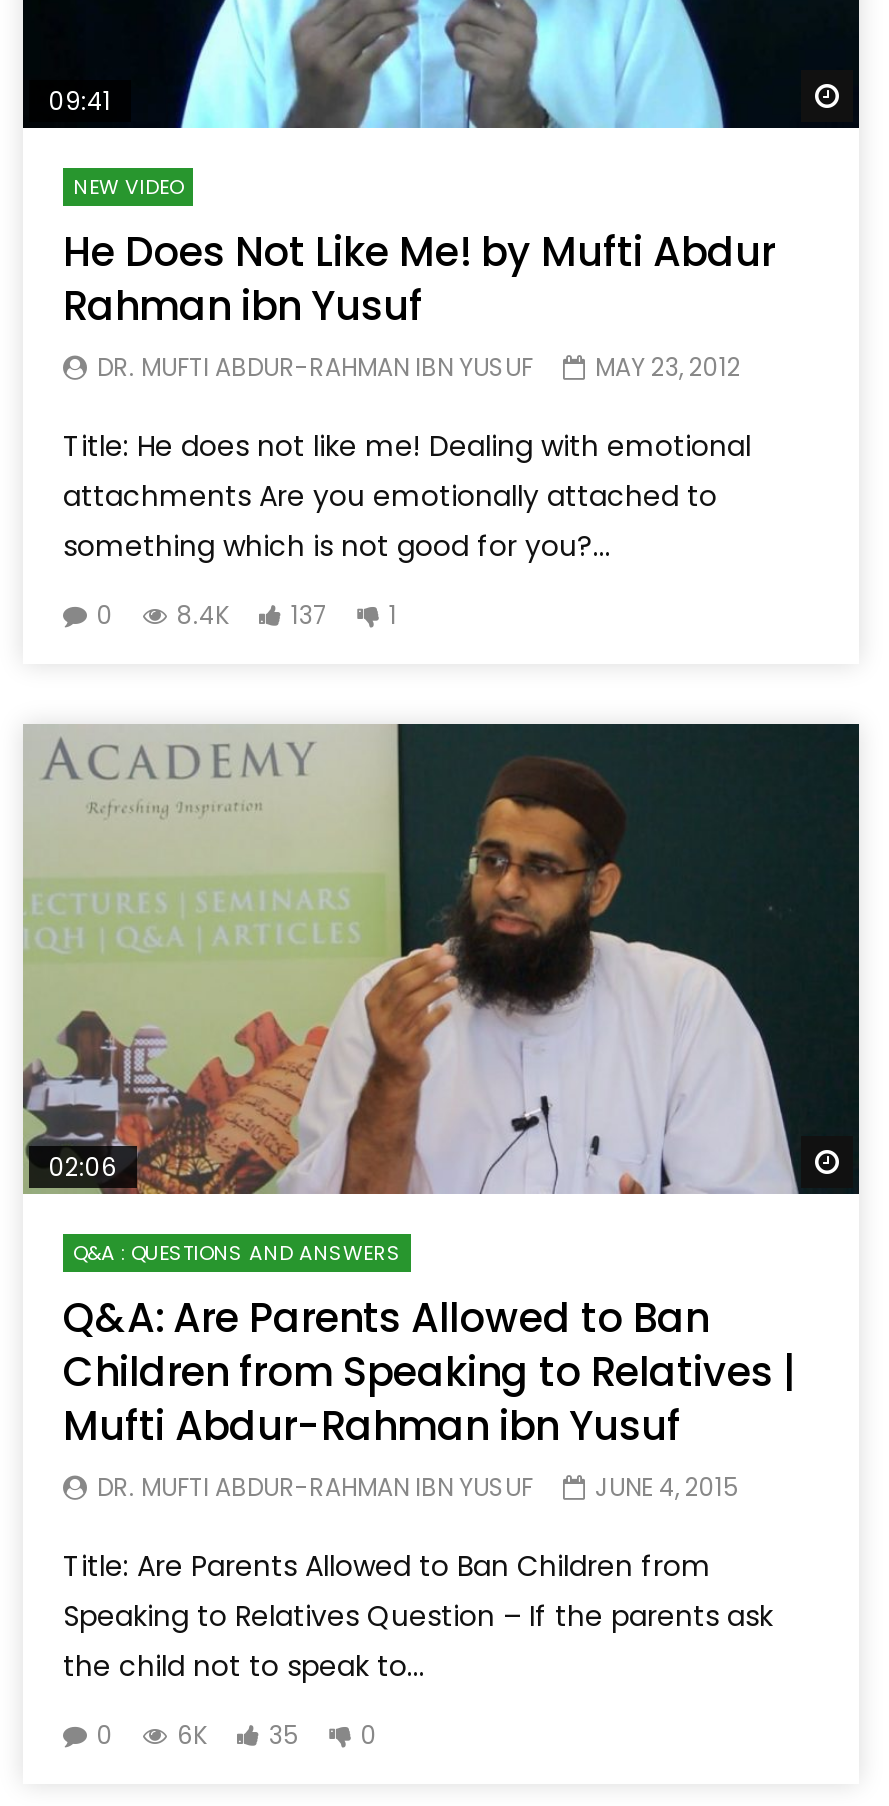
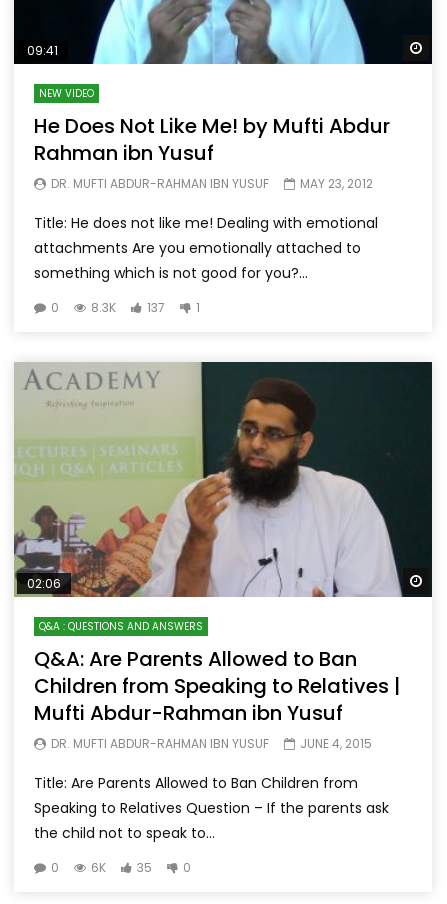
- 0 8.4K 137 1
+ 0 8.3K 137 1
